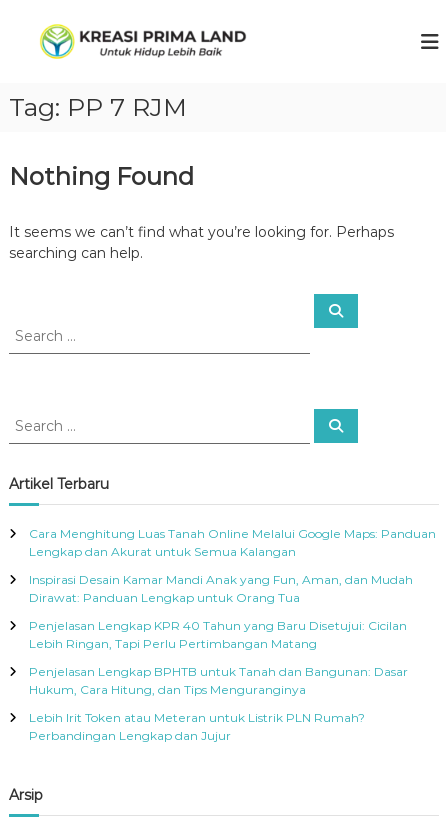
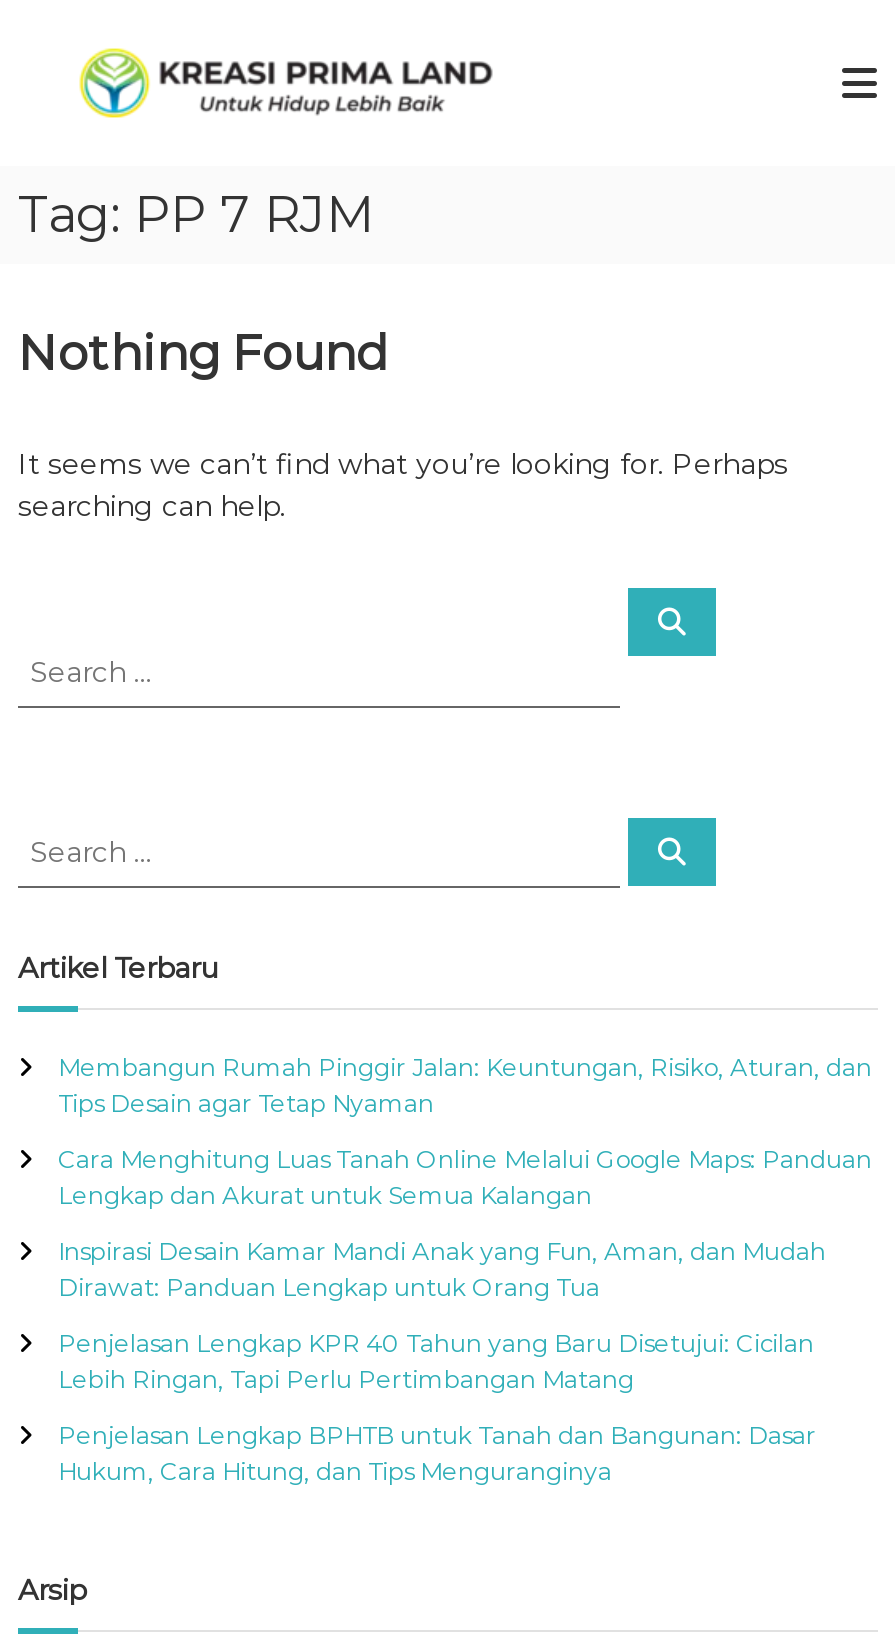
+ Membangun Rumah Pinggir Jalan: Keuntungan, Risiko, Aturan, dan
+ Tips Desain agar Tetap Nyaman

moved down: Cara Menghitung Luas Tanah Online Melalui Google Maps: Panduan | Lengkap dan Akurat untuk Semua Kalangan | Inspirasi Desain Kamar Mandi Anak yang Fun, Aman, dan Mudah | Dirawat: Panduan Lengkap untuk Orang Tua | Penjelasan Lengkap KPR 40 Tahun yang Baru Disetujui: Cicilan | Lebih Ringan, Tapi Perlu Pertimbangan Matang | Penjelasan Lengkap BPHTB untuk Tanah dan Bangunan: Dasar | Hukum, Cara Hitung, dan Tips Menguranginya

- Lebih Irit Token atau Meteran untuk Listrik PLN Rumah?
- Perbandingan Lengkap dan Jujur
